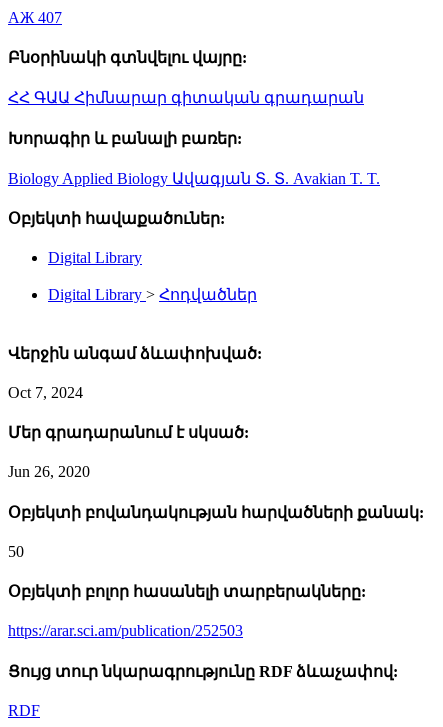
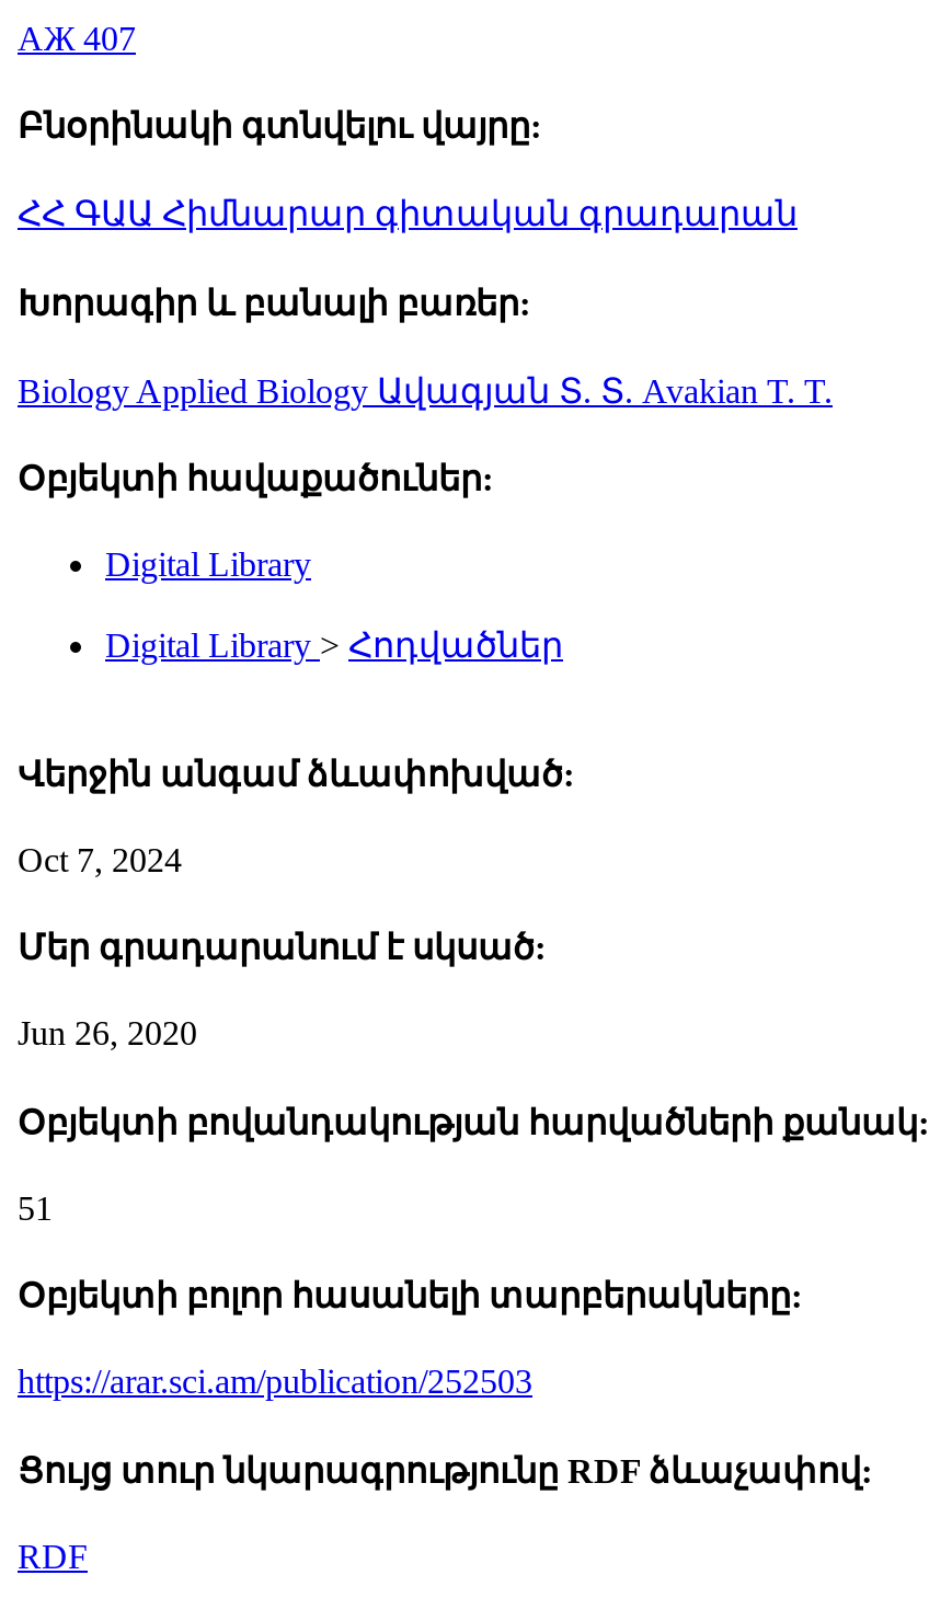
- 50
+ 51
